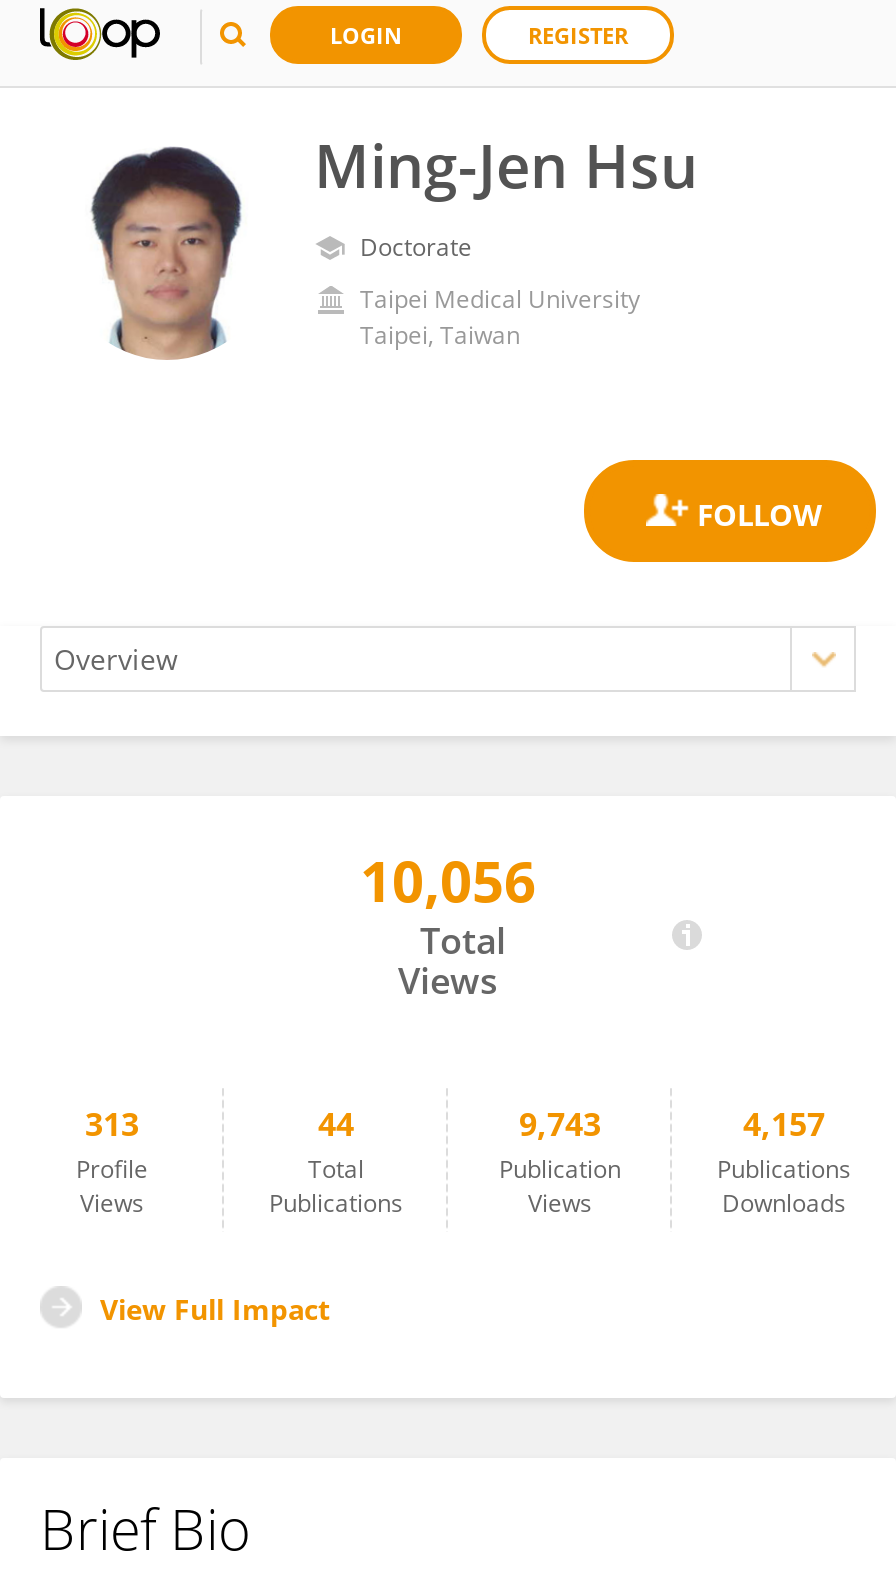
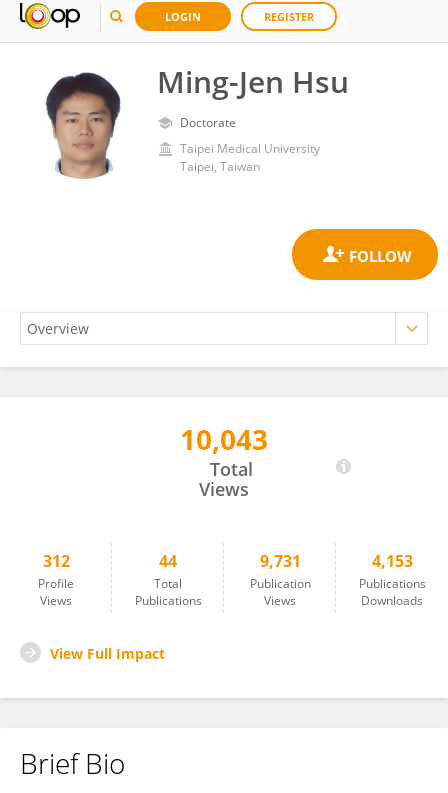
- 10,056
+ 10,043

- 313
+ 312

- 9,743
+ 9,731

- 4,157
+ 4,153
